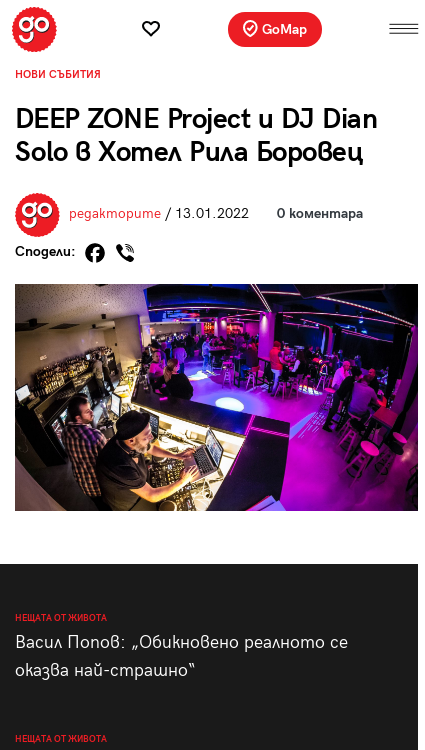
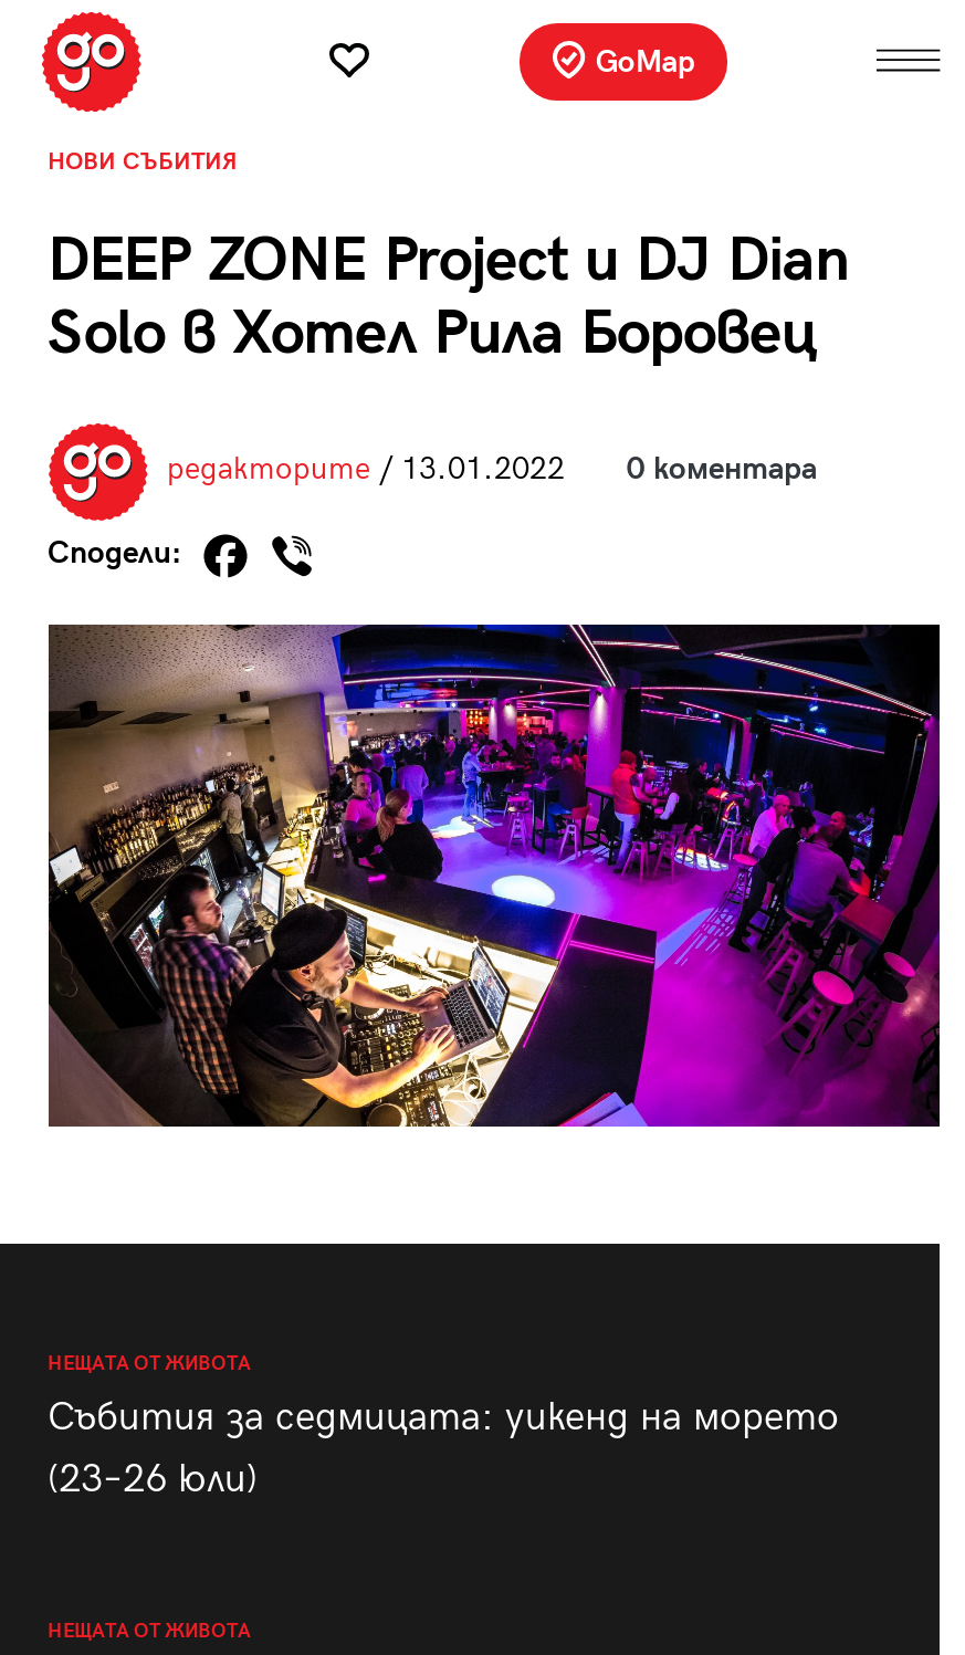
- Васил Попов: „Обикновено реалното се
- оказва най-страшно“
+ Събития за седмицата: уикенд на морето
+ (23–26 юли)
